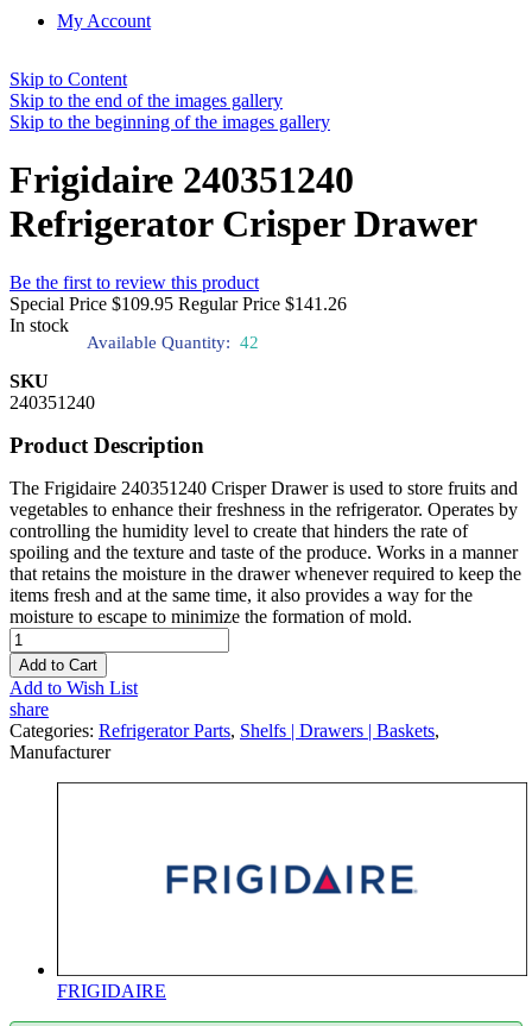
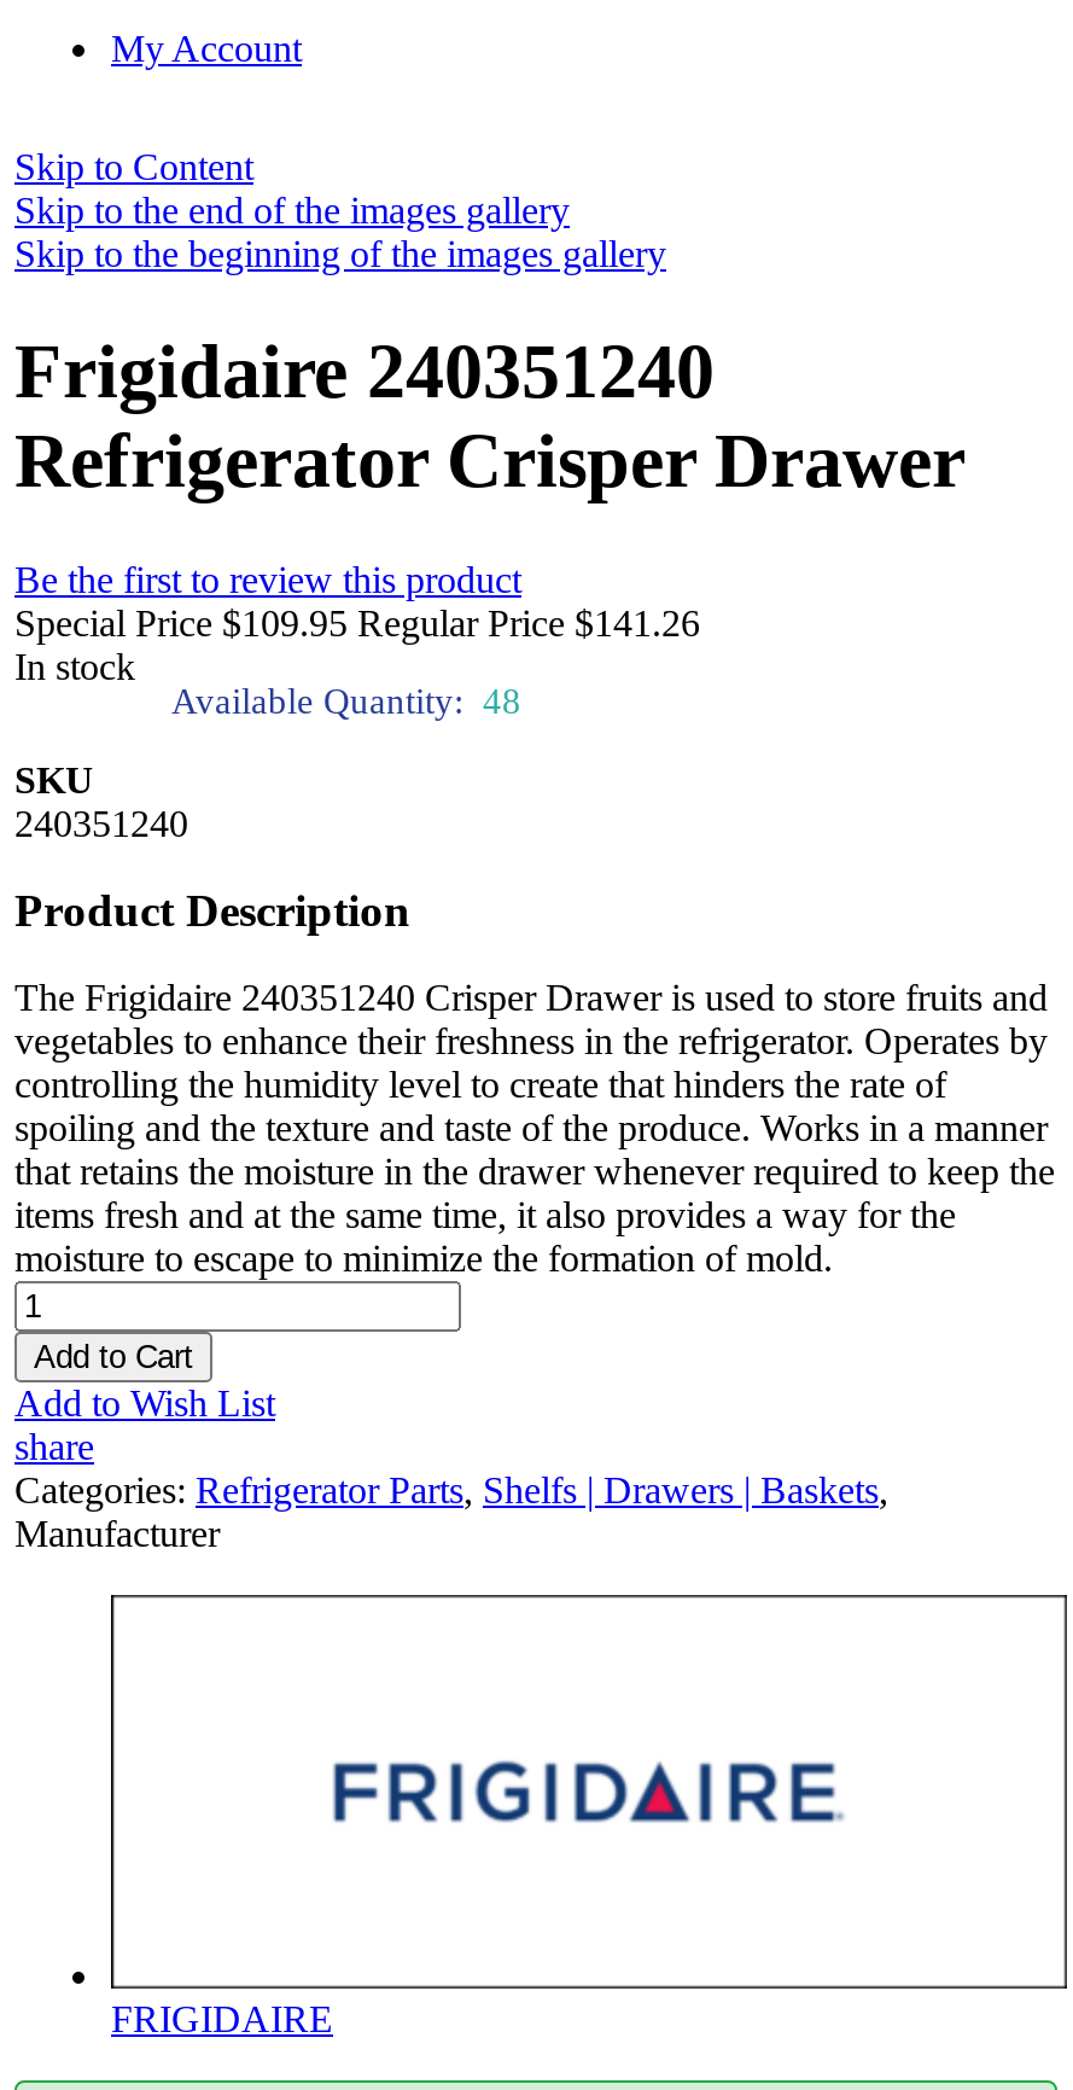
- Available Quantity: 42
+ Available Quantity: 48
